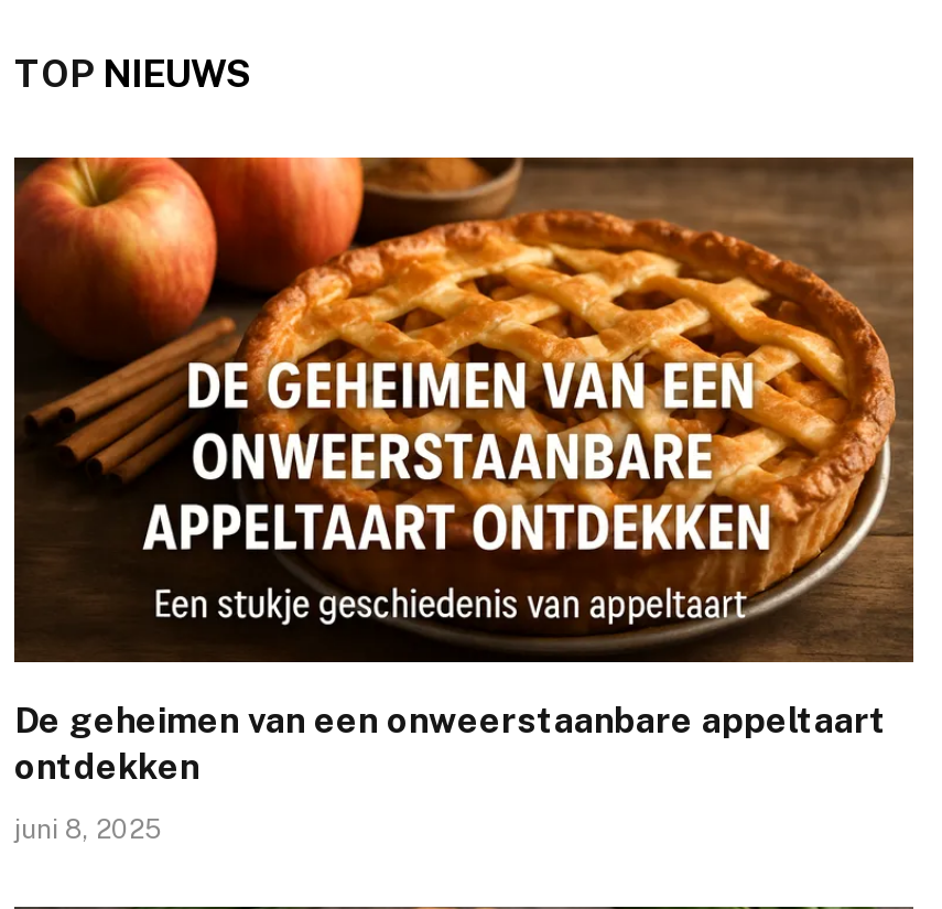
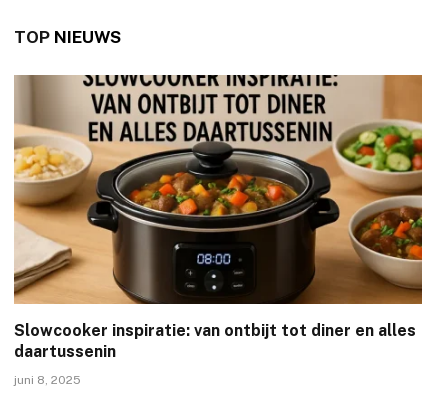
- [image]
- De geheimen van een onweerstaanbare appeltaart
- ontdekken
+ [image]
+ Slowcooker inspiratie: van ontbijt tot diner en alles
+ daartussenin
